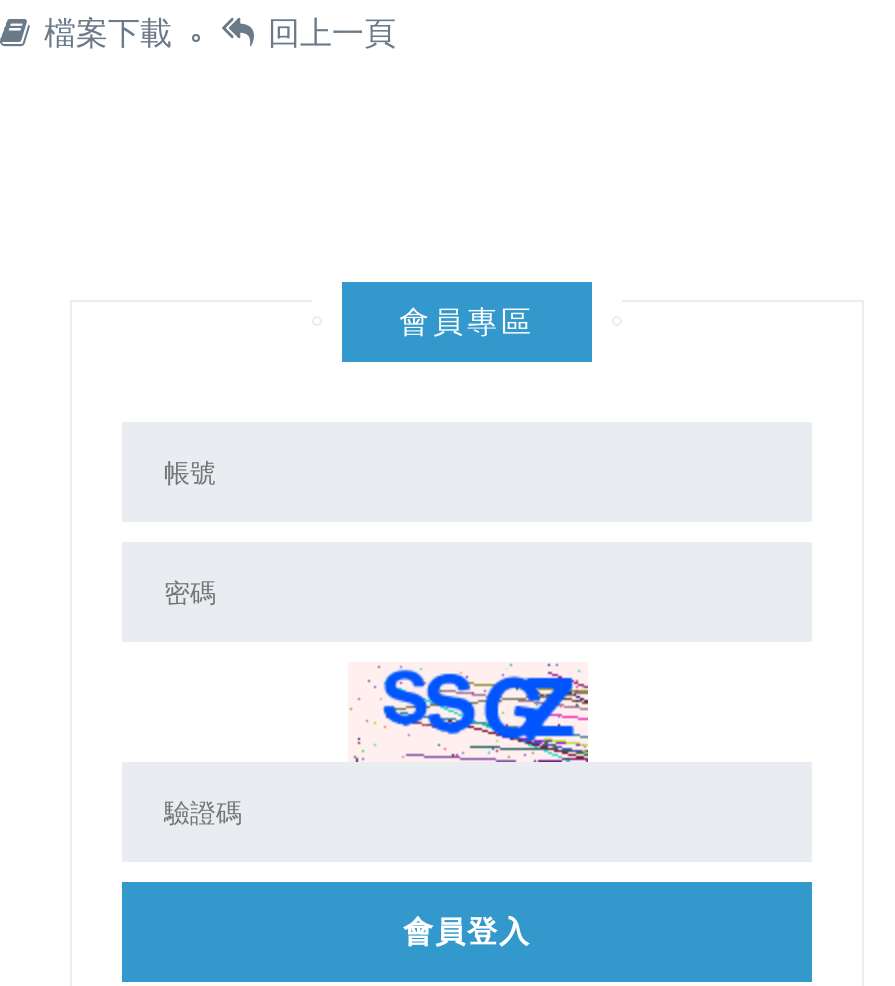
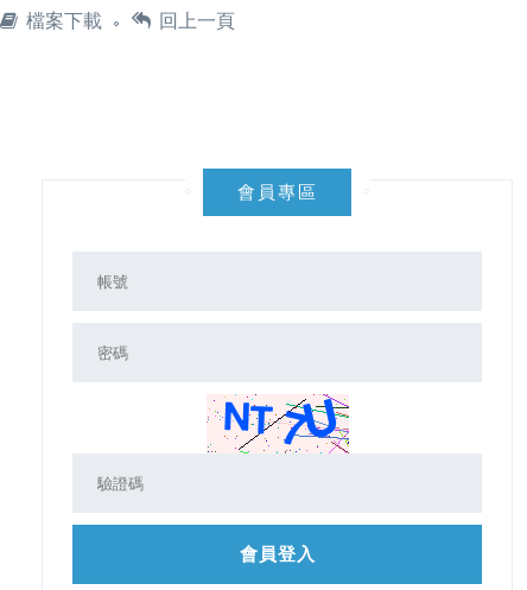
- [image]
+ [image]
